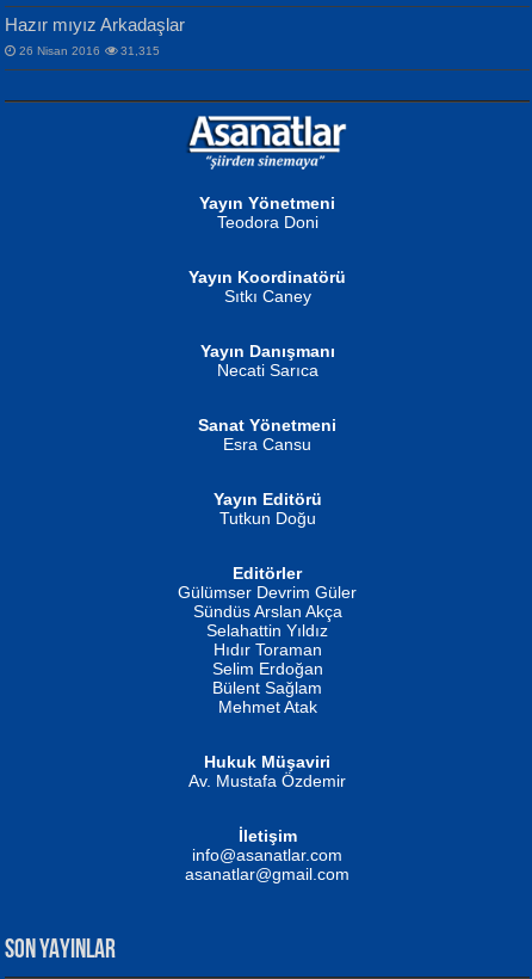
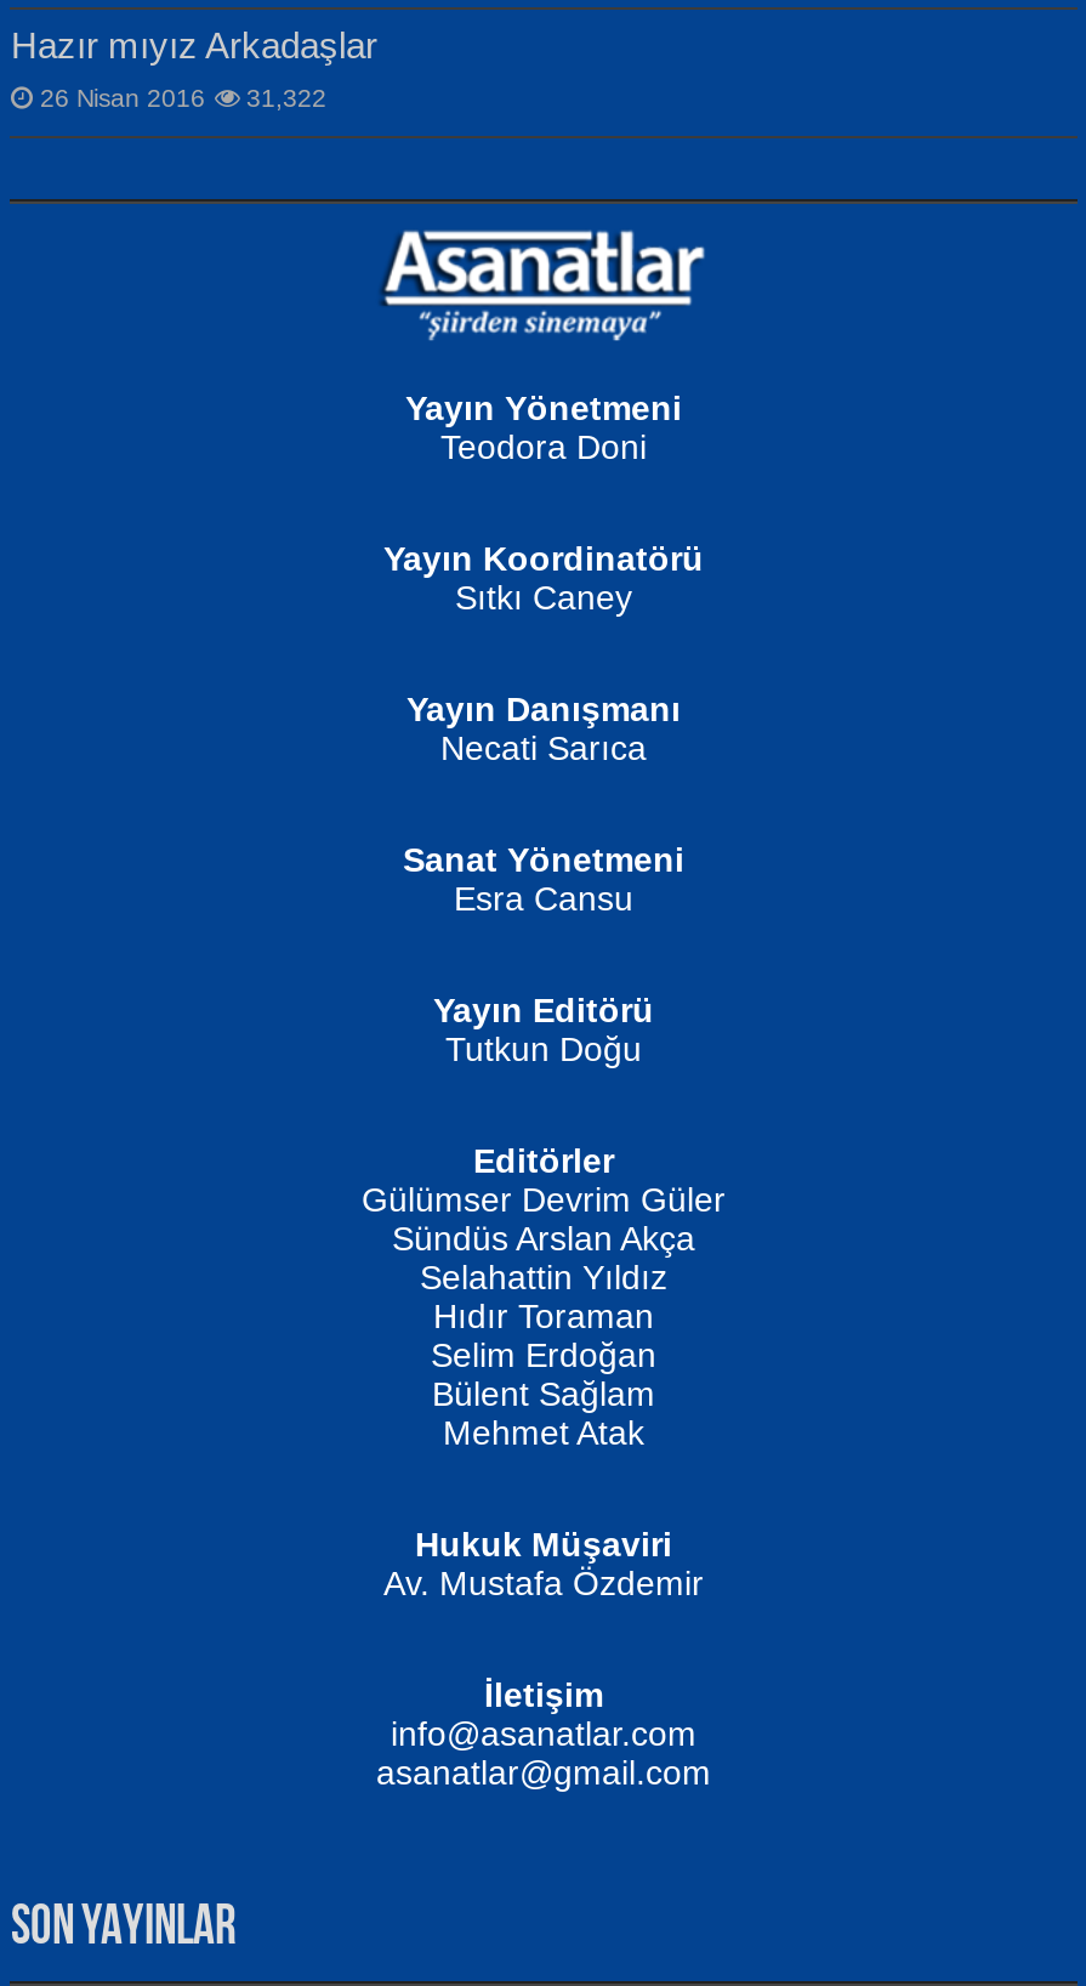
- 26 Nisan 2016 31,315
+ 26 Nisan 2016 31,322
